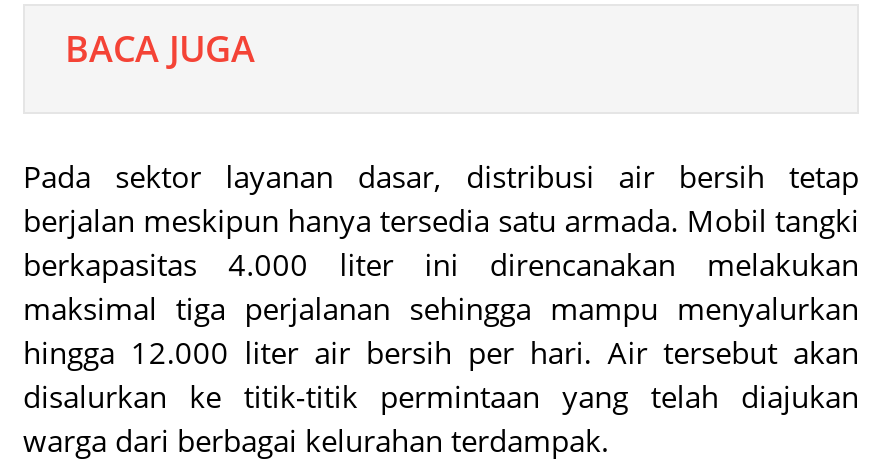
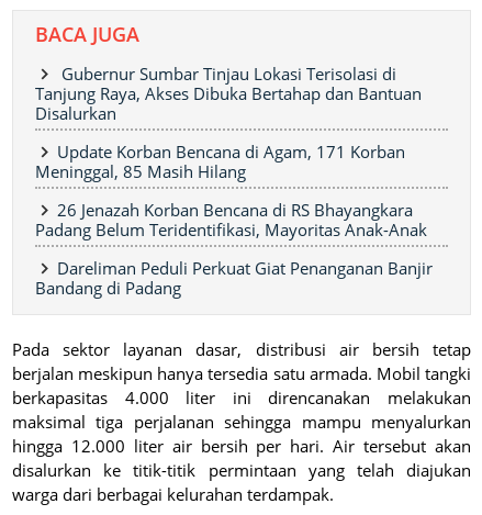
+ Gubernur Sumbar Tinjau Lokasi Terisolasi di
+ Tanjung Raya, Akses Dibuka Bertahap dan Bantuan
+ Disalurkan
+ Update Korban Bencana di Agam, 171 Korban
+ Meninggal, 85 Masih Hilang
+ 26 Jenazah Korban Bencana di RS Bhayangkara
+ Padang Belum Teridentifikasi, Mayoritas Anak-Anak
+ Dareliman Peduli Perkuat Giat Penanganan Banjir
+ Bandang di Padang
